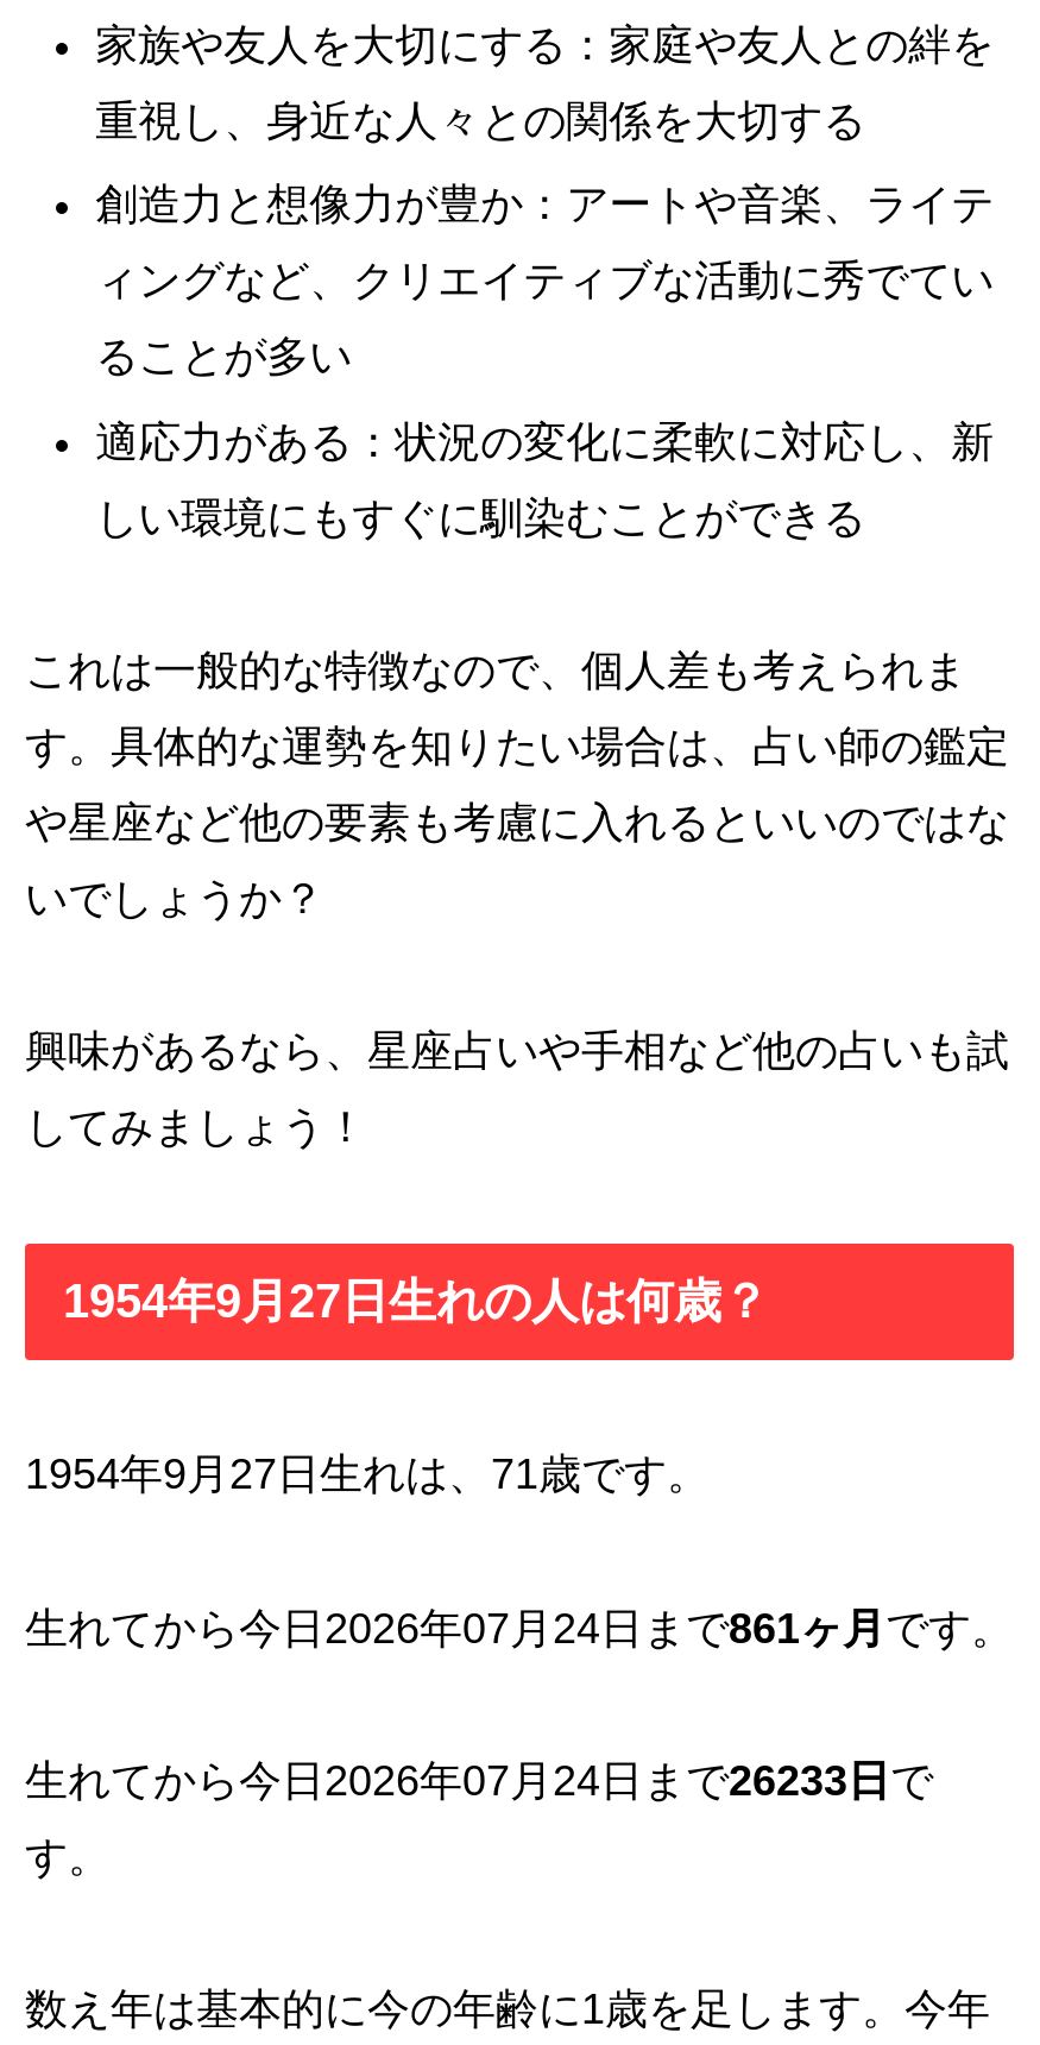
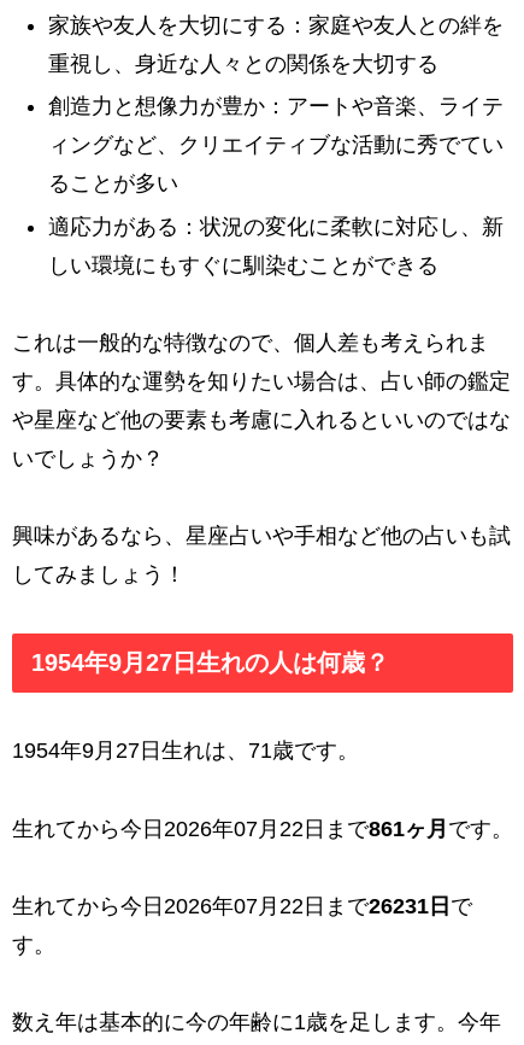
- 生れてから今日2026年07月24日まで861ヶ月です。
+ 生れてから今日2026年07月22日まで861ヶ月です。

- 生れてから今日2026年07月24日まで26233日で
+ 生れてから今日2026年07月22日まで26231日で
